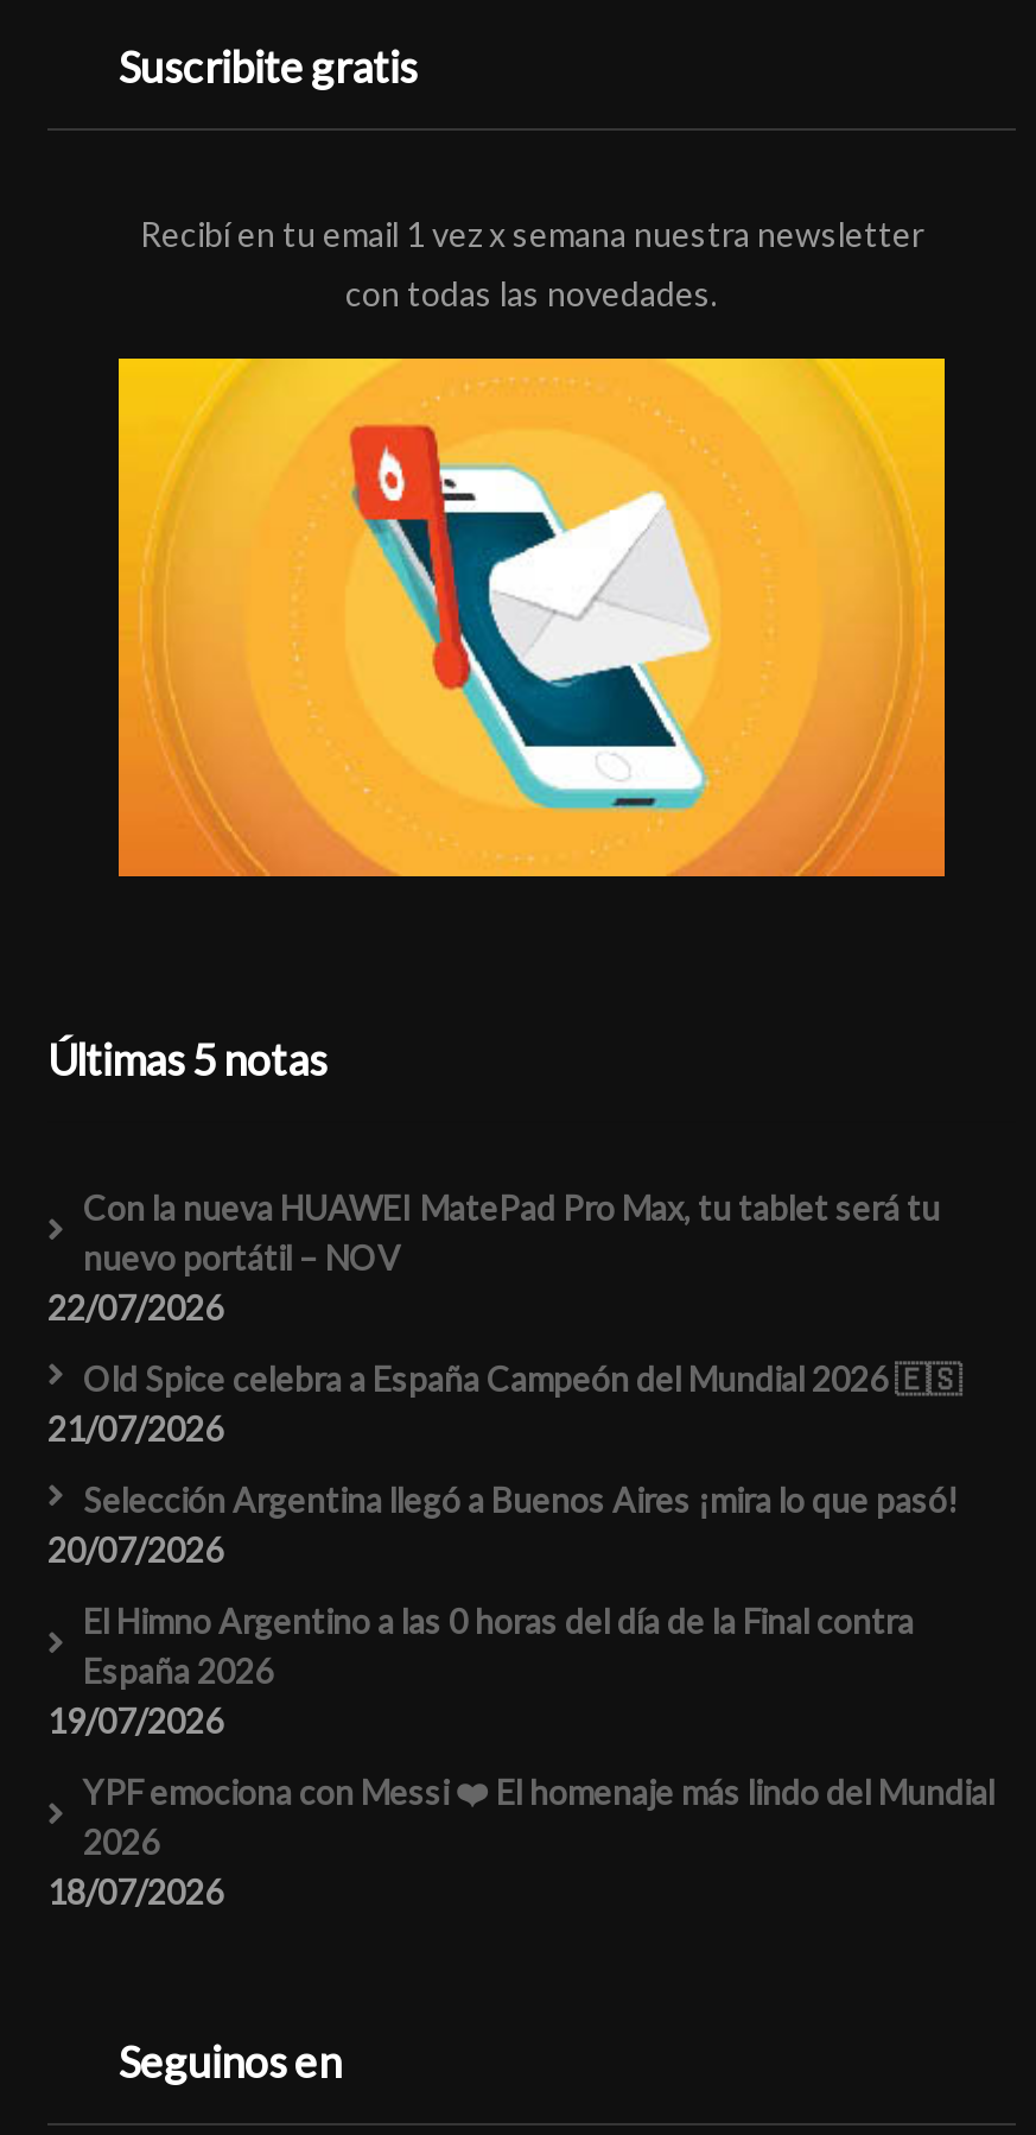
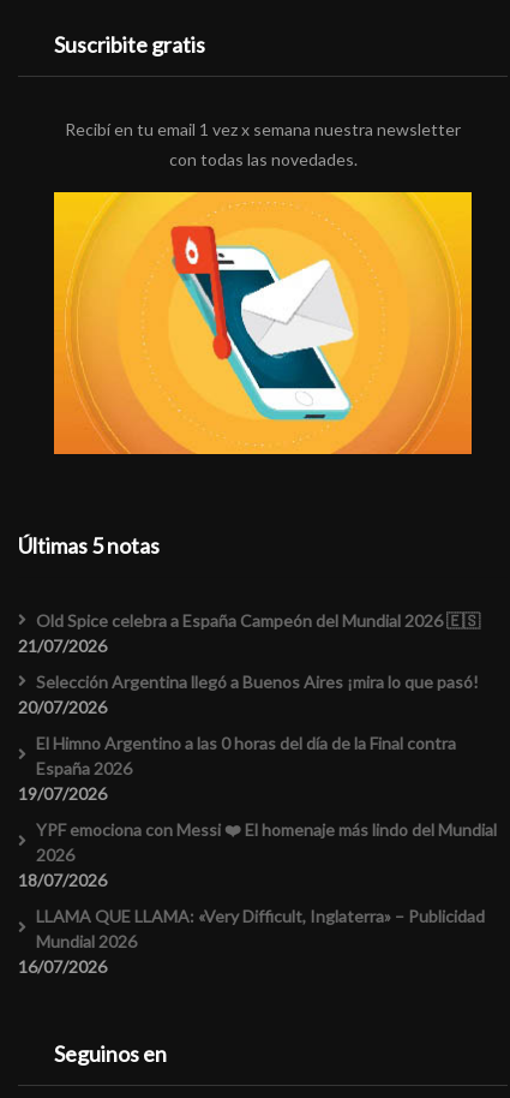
- Con la nueva HUAWEI MatePad Pro Max, tu tablet será tu
- nuevo portátil – NOV
- 22/07/2026

moved up: 21/07/2026 | Selección Argentina llegó a Buenos Aires ¡mira lo que pasó! | 20/07/2026 | El Himno Argentino a las 0 horas del día de la Final contra | España 2026 | 19/07/2026 | 2026 | 18/07/2026

+ LLAMA QUE LLAMA: «Very Difficult, Inglaterra» – Publicidad
+ Mundial 2026
+ 16/07/2026
